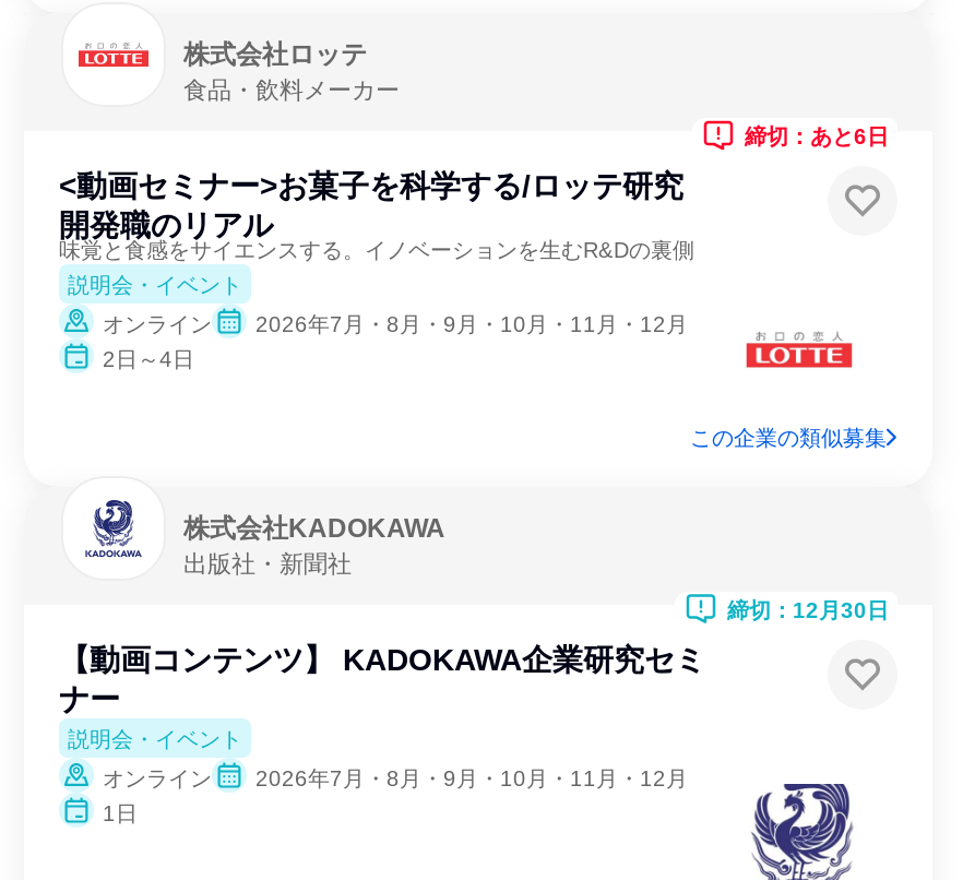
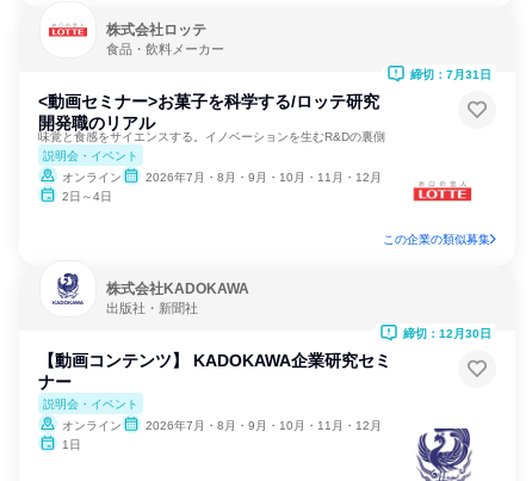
- 締切：あと6日
+ 締切：7月31日
